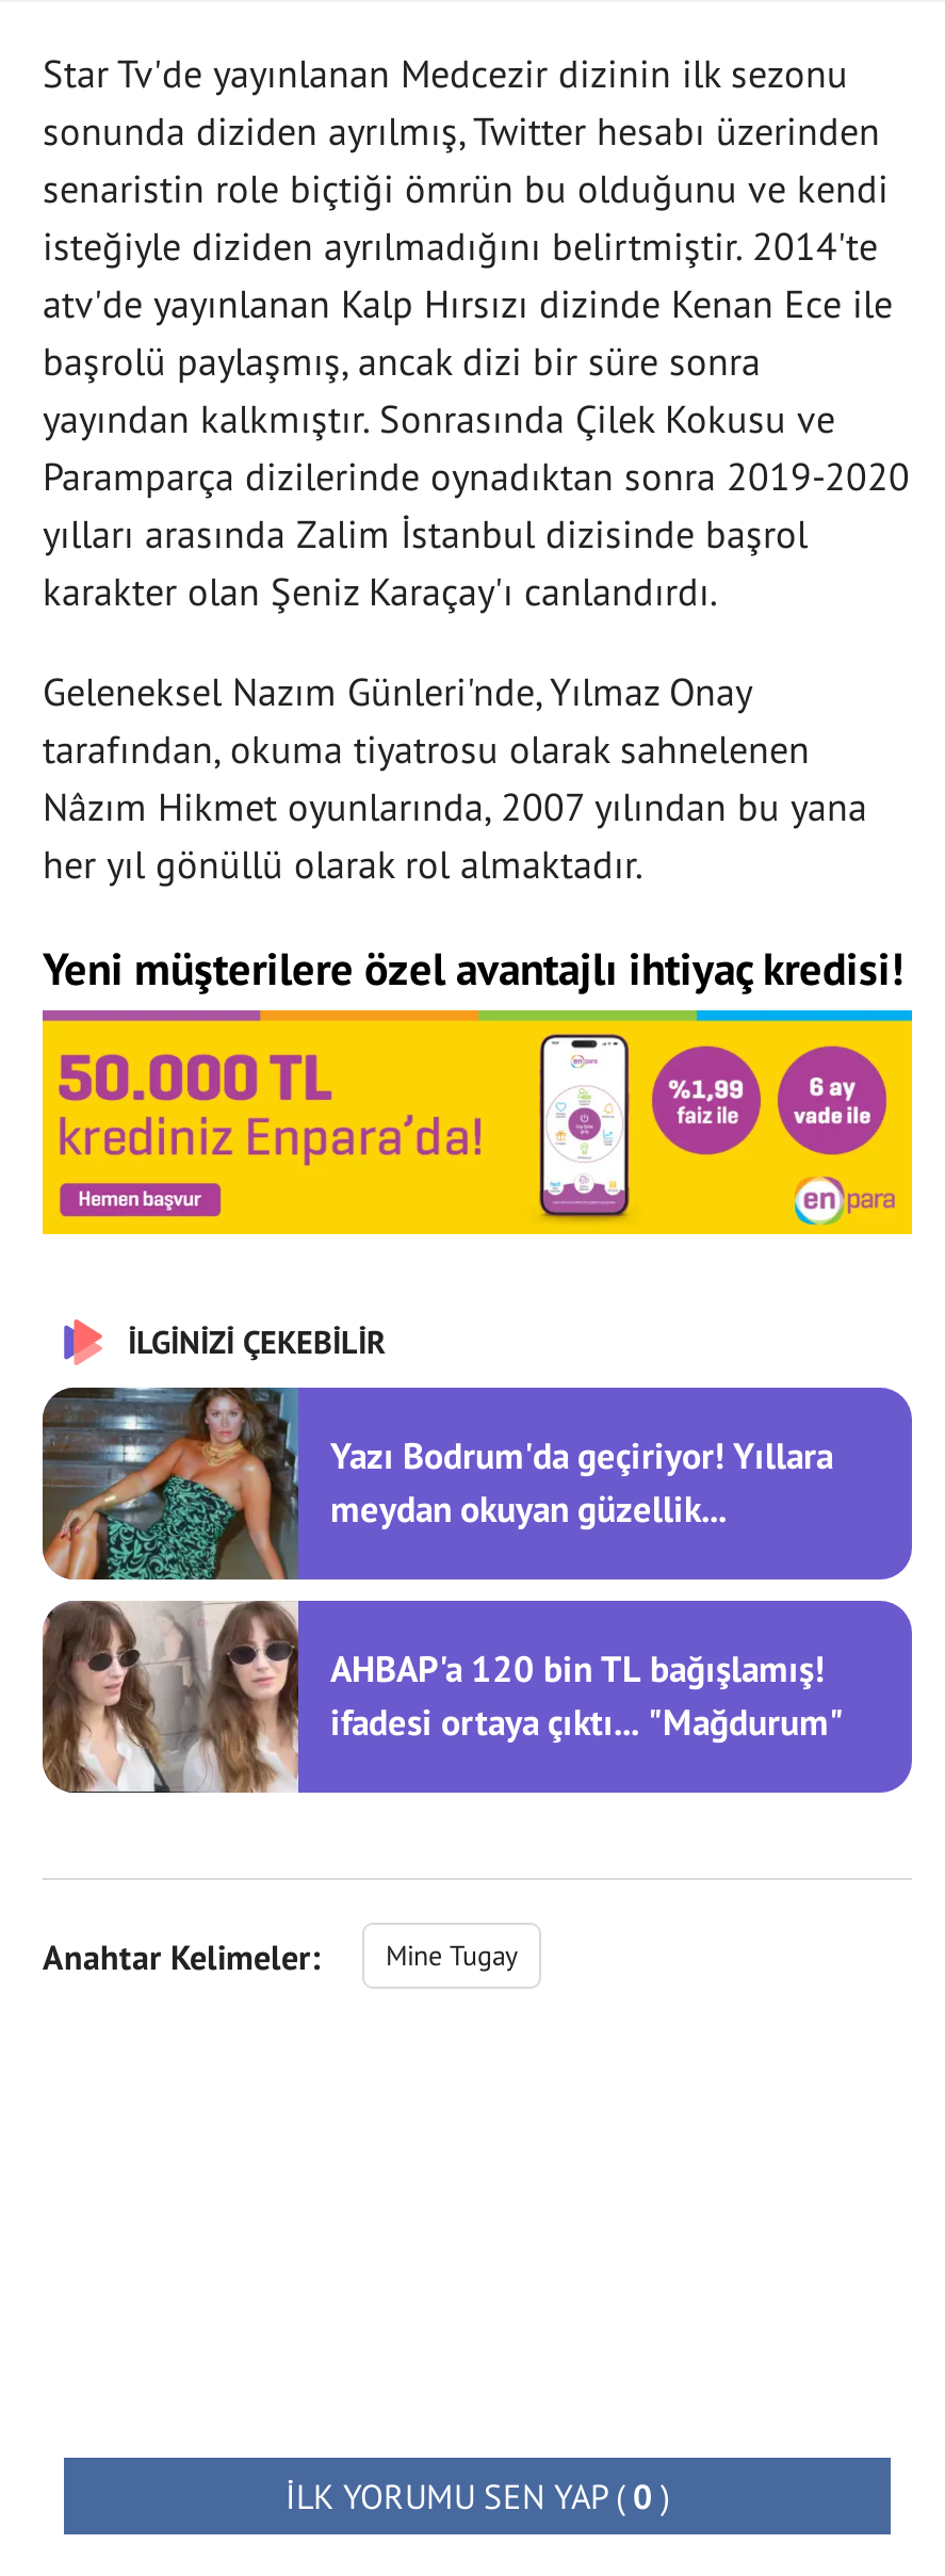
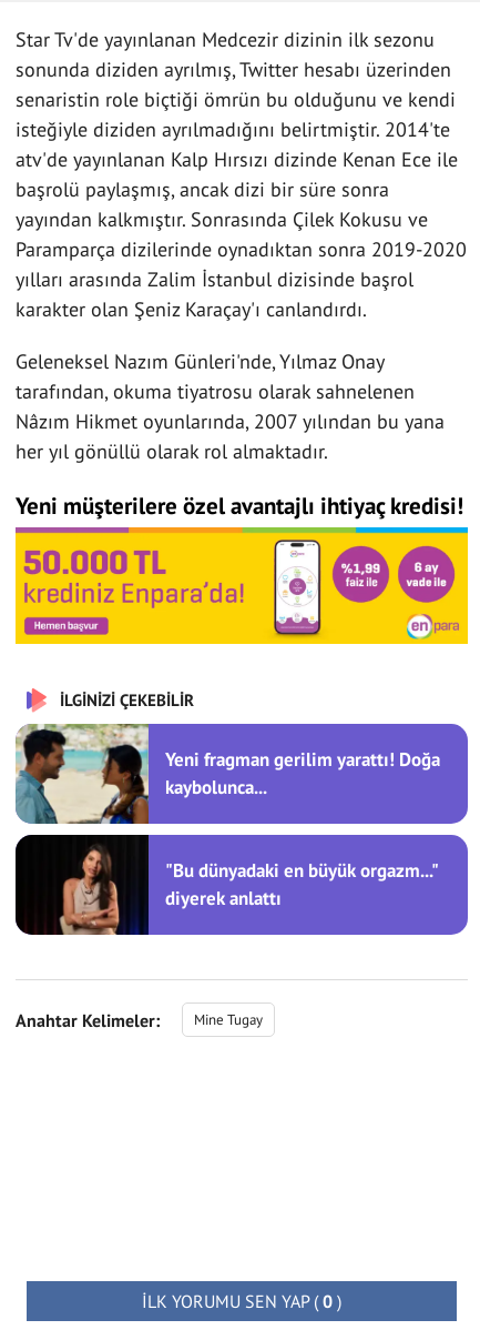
- [image]
- Yazı Bodrum'da geçiriyor! Yıllara
- meydan okuyan güzellik...
+ [image]
+ Yeni fragman gerilim yarattı! Doğa
+ kaybolunca...

- [image]
- AHBAP'a 120 bin TL bağışlamış!
- ifadesi ortaya çıktı... "Mağdurum"
+ [image]
+ "Bu dünyadaki en büyük orgazm..."
+ diyerek anlattı
